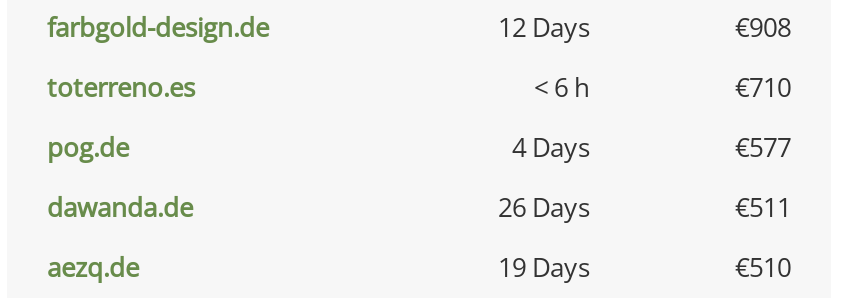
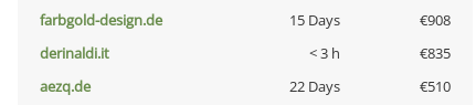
- 12 Days
+ 15 Days

- toterreno.es
- < 6 h
- €710
- pog.de
- 4 Days
- €577
- dawanda.de
- 26 Days
- €511
+ derinaldi.it
+ < 3 h
+ €835

- 19 Days
+ 22 Days
